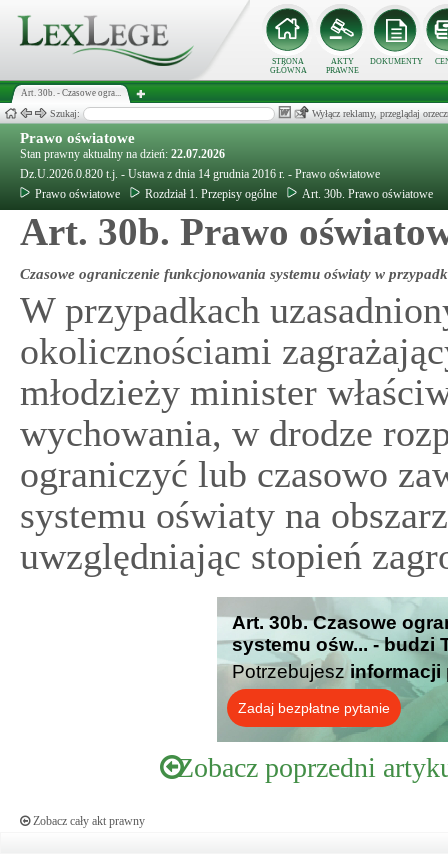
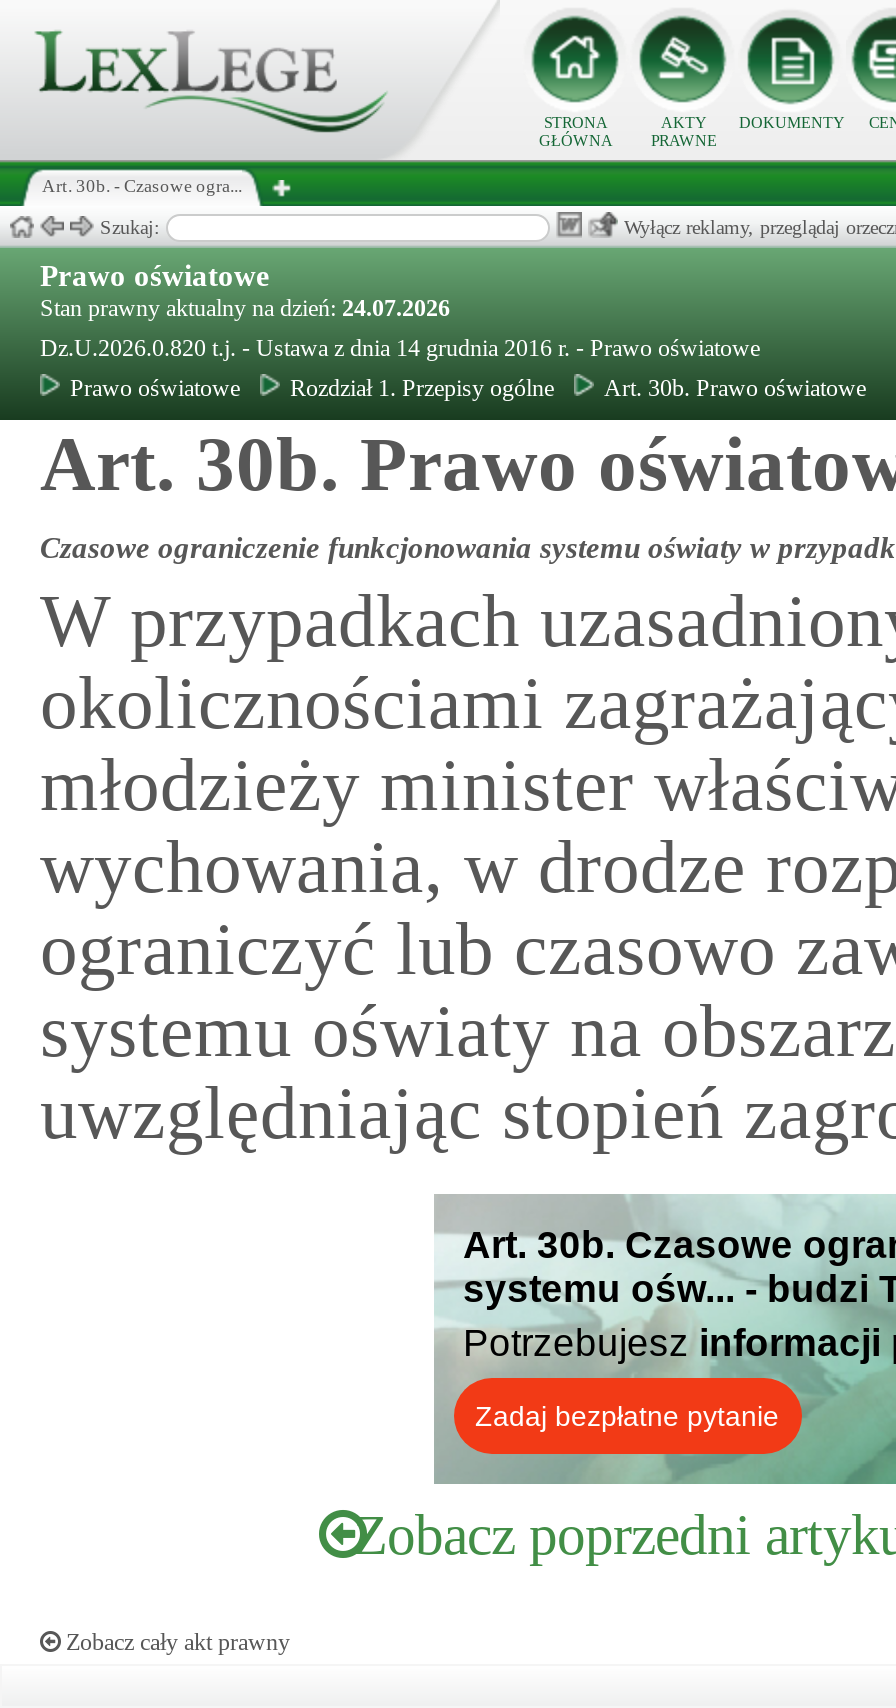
- Stan prawny aktualny na dzień: 22.07.2026
+ Stan prawny aktualny na dzień: 24.07.2026
